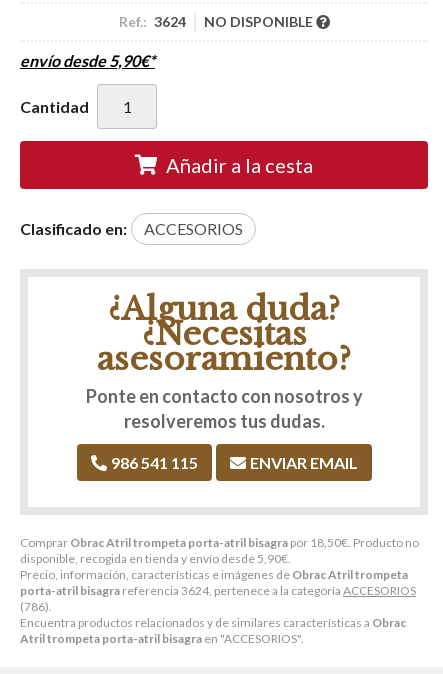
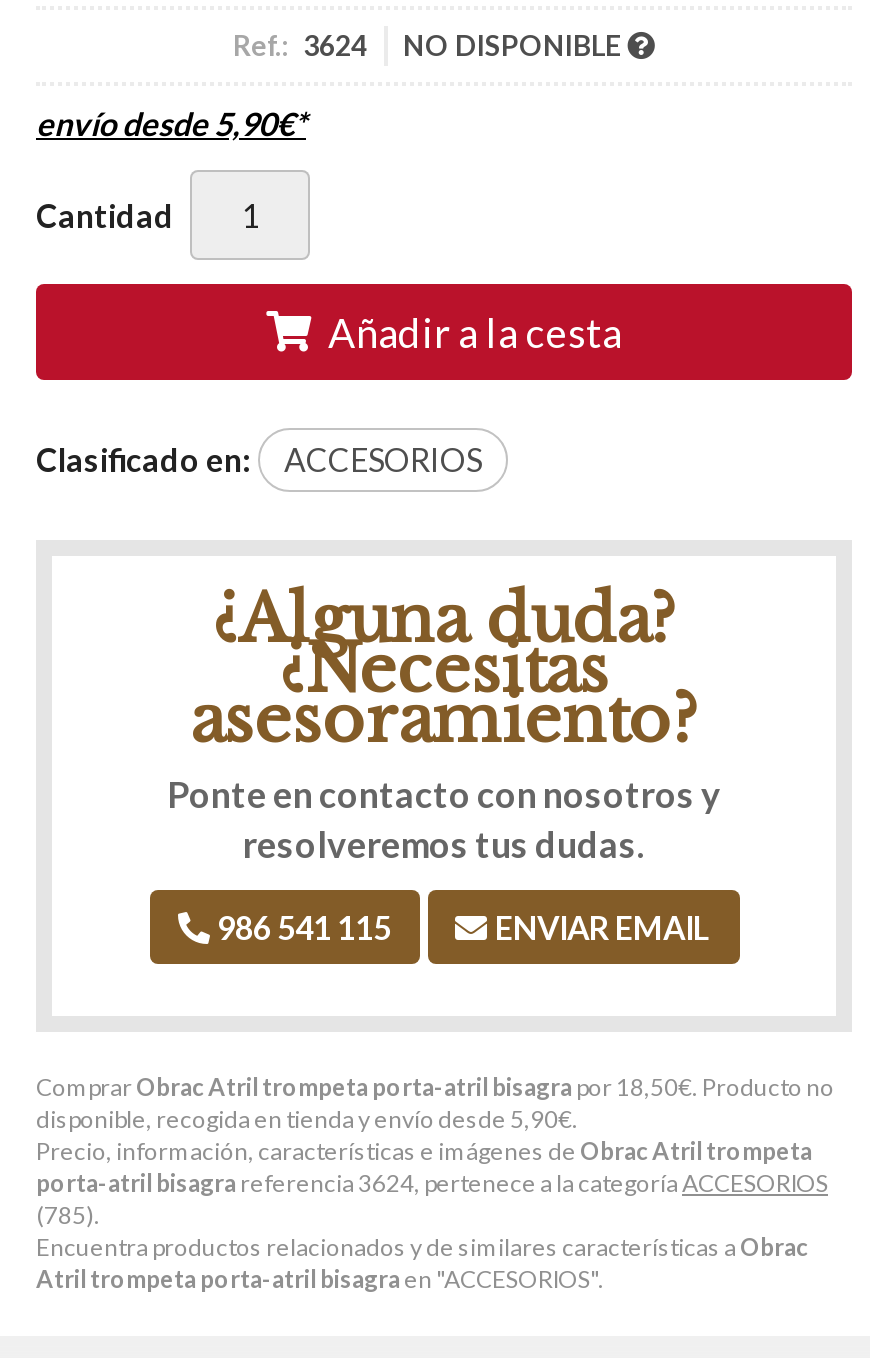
- (786).
+ (785).
